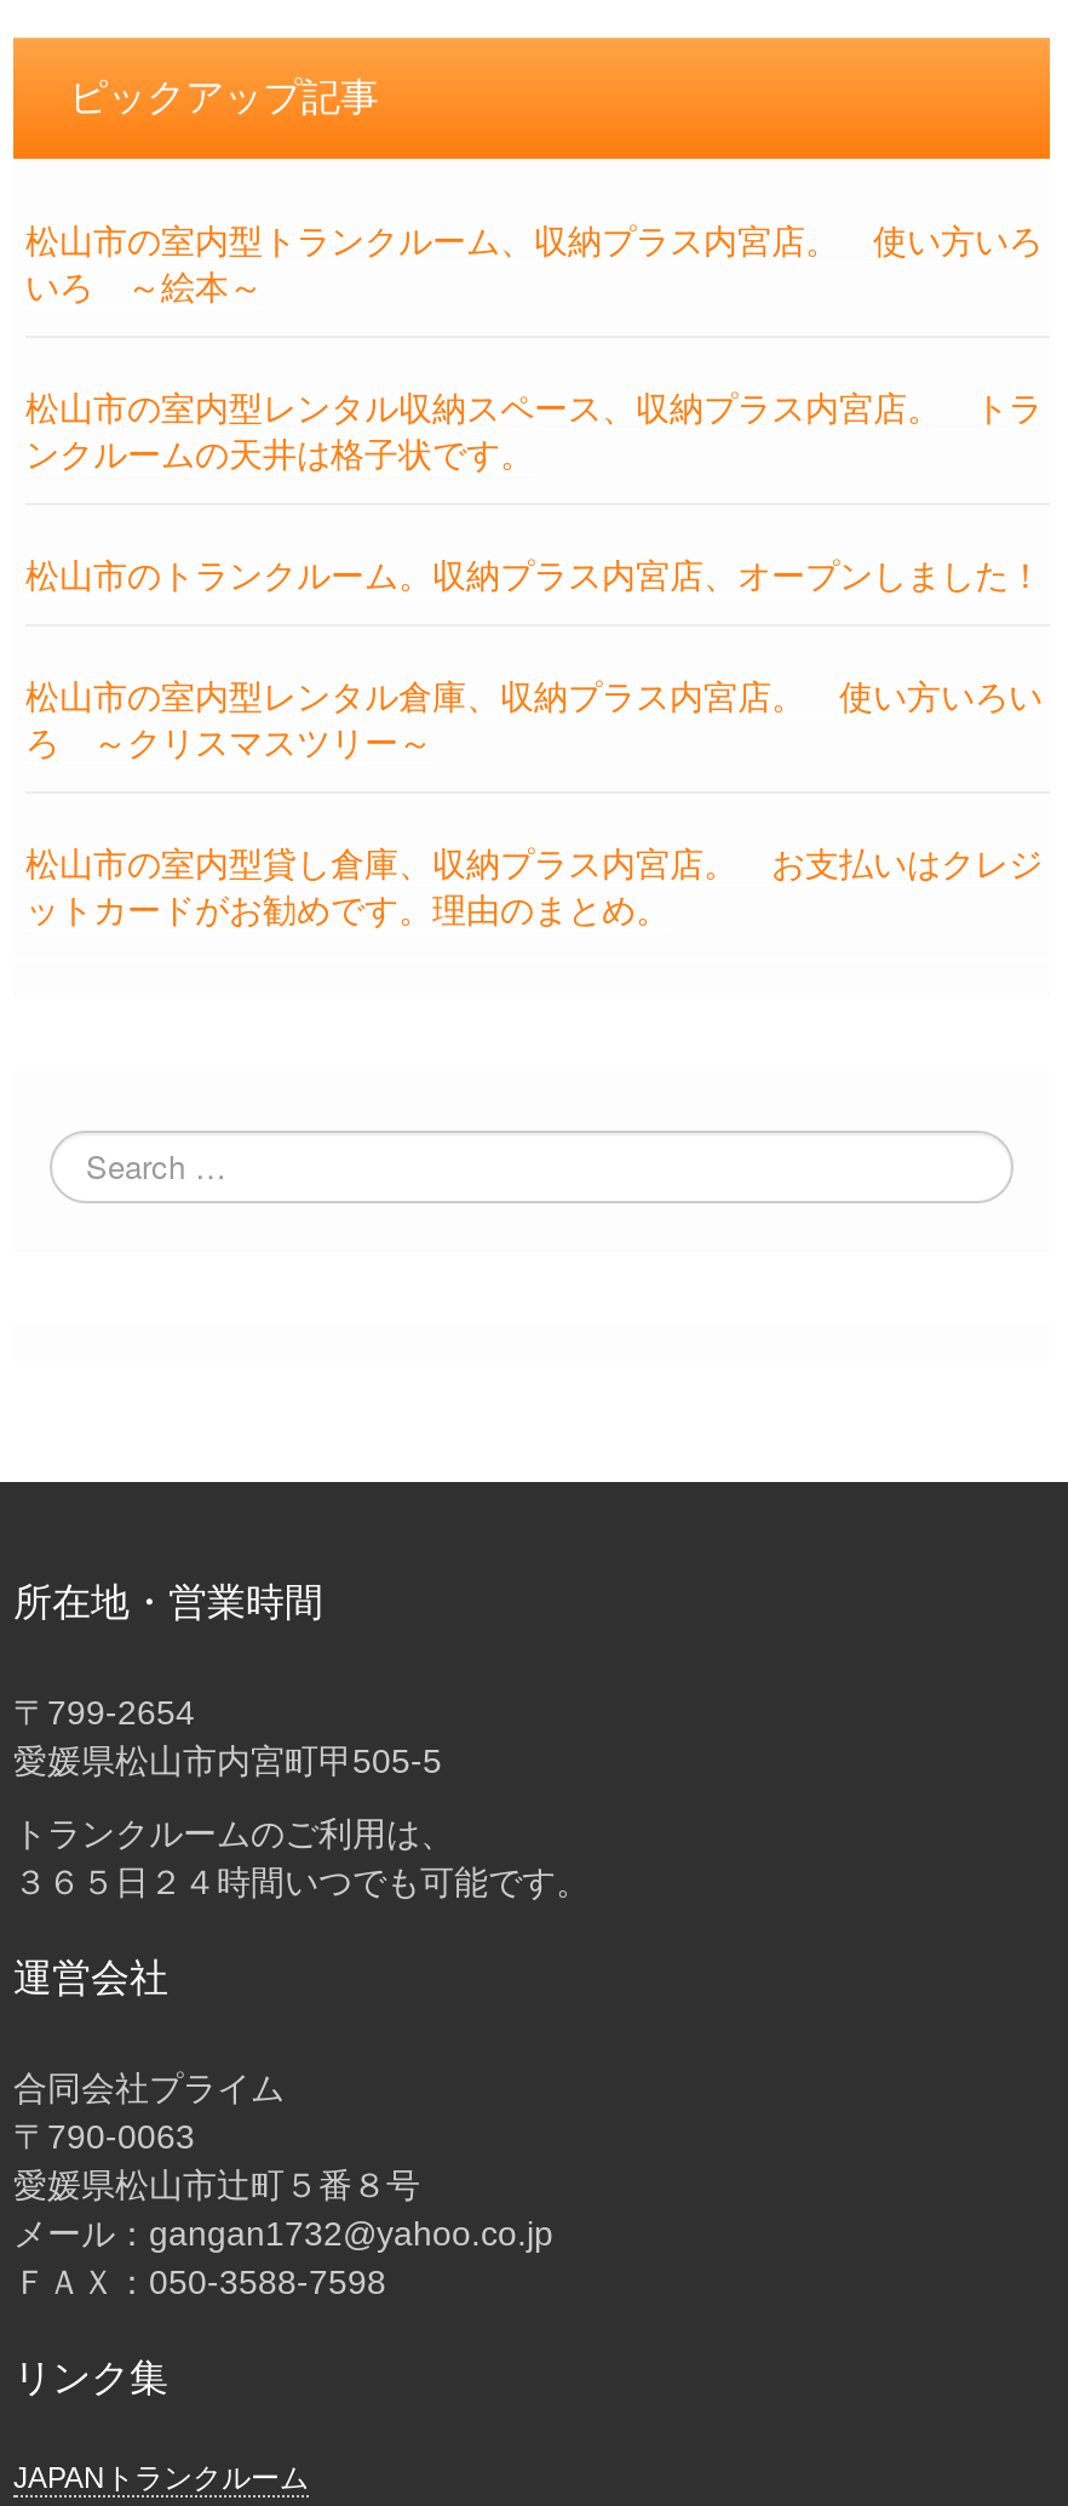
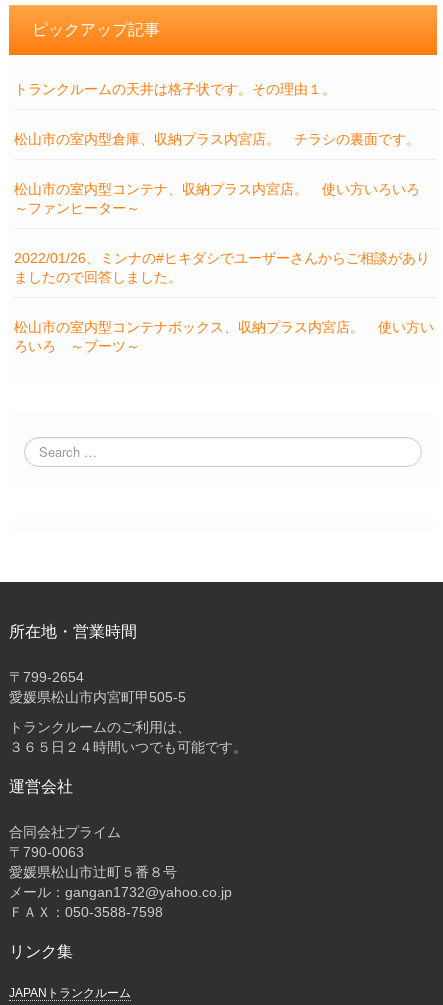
- 松山市の室内型トランクルーム、収納プラス内宮店。 使い方いろ
- いろ ～絵本～
+ トランクルームの天井は格子状です。その理由１。

- 松山市の室内型レンタル収納スペース、収納プラス内宮店。 トラ
- ンクルームの天井は格子状です。
+ 松山市の室内型倉庫、収納プラス内宮店。 チラシの裏面です。

- 松山市のトランクルーム。収納プラス内宮店、オープンしました！
+ 松山市の室内型コンテナ、収納プラス内宮店。 使い方いろいろ
+ ～ファンヒーター～

- 松山市の室内型レンタル倉庫、収納プラス内宮店。 使い方いろい
- ろ ～クリスマスツリー～
+ 2022/01/26、ミンナの#ヒキダシでユーザーさんからご相談があり
+ ましたので回答しました。

- 松山市の室内型貸し倉庫、収納プラス内宮店。 お支払いはクレジ
- ットカードがお勧めです。理由のまとめ。
+ 松山市の室内型コンテナボックス、収納プラス内宮店。 使い方い
+ ろいろ ～ブーツ～
